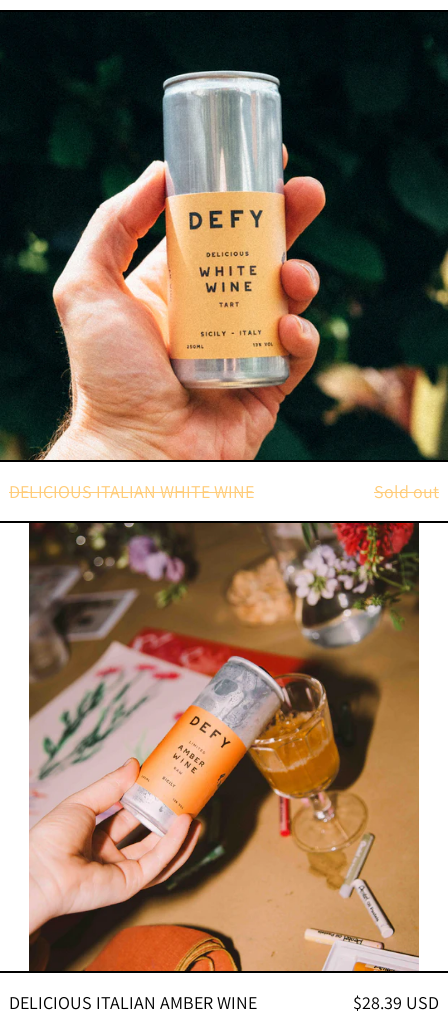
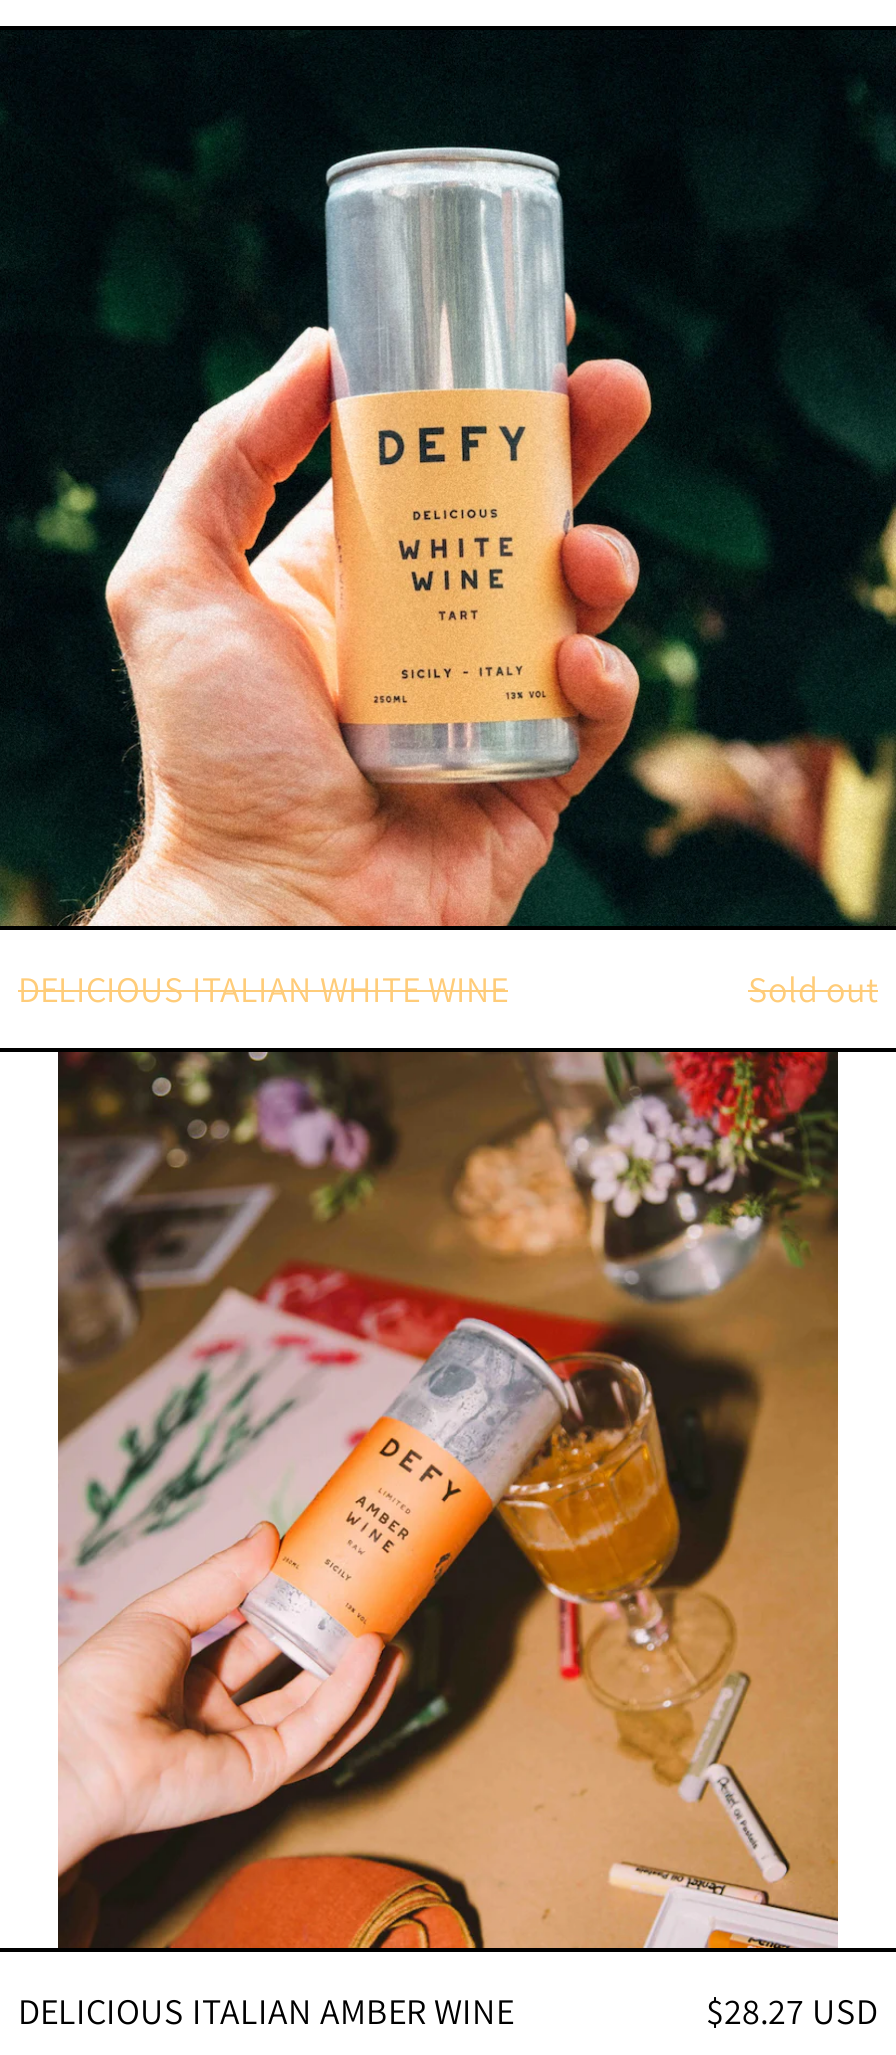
- $28.39 USD
+ $28.27 USD
